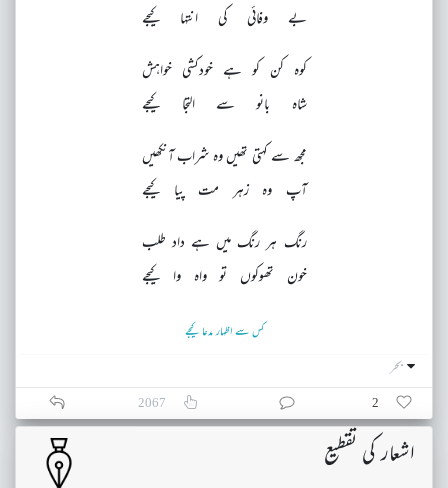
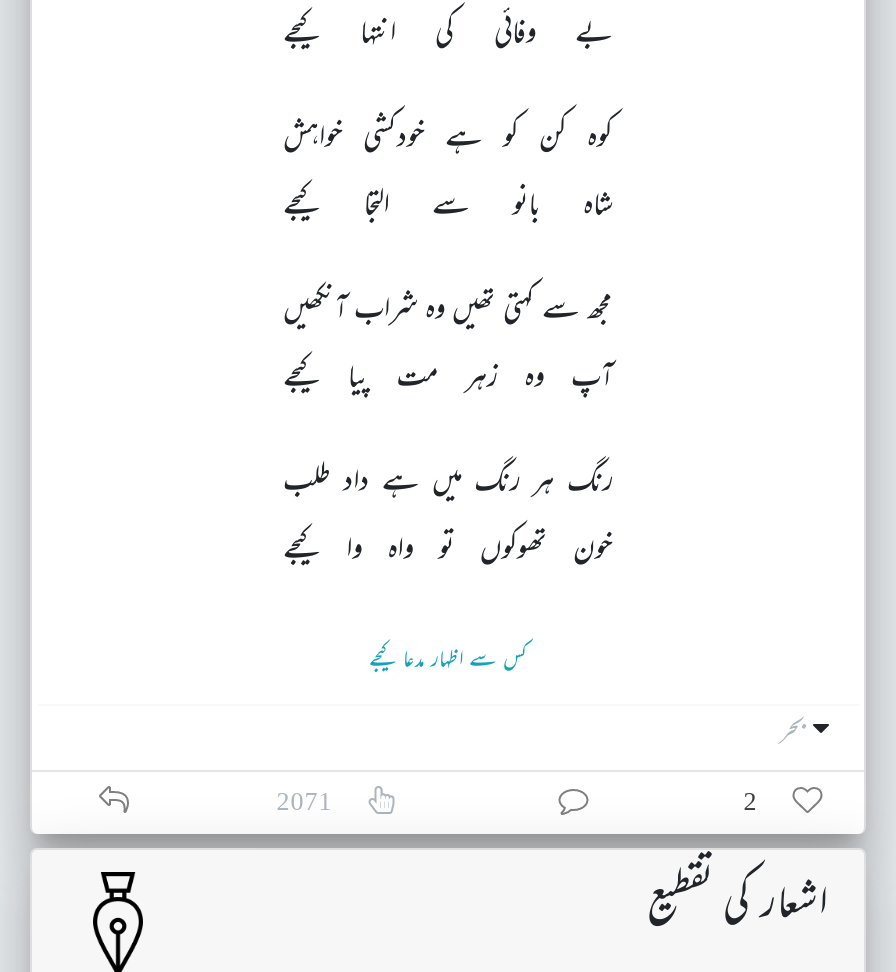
- 2067
+ 2071
